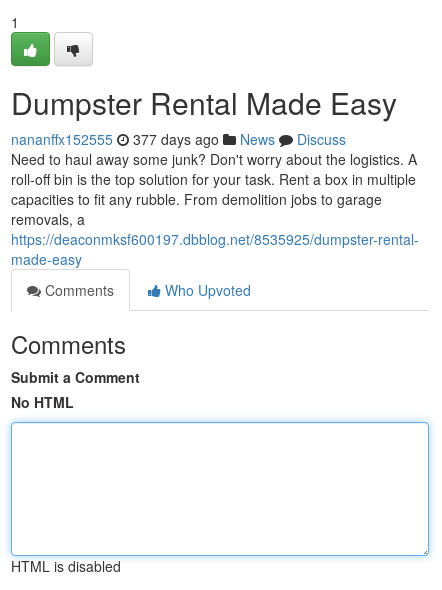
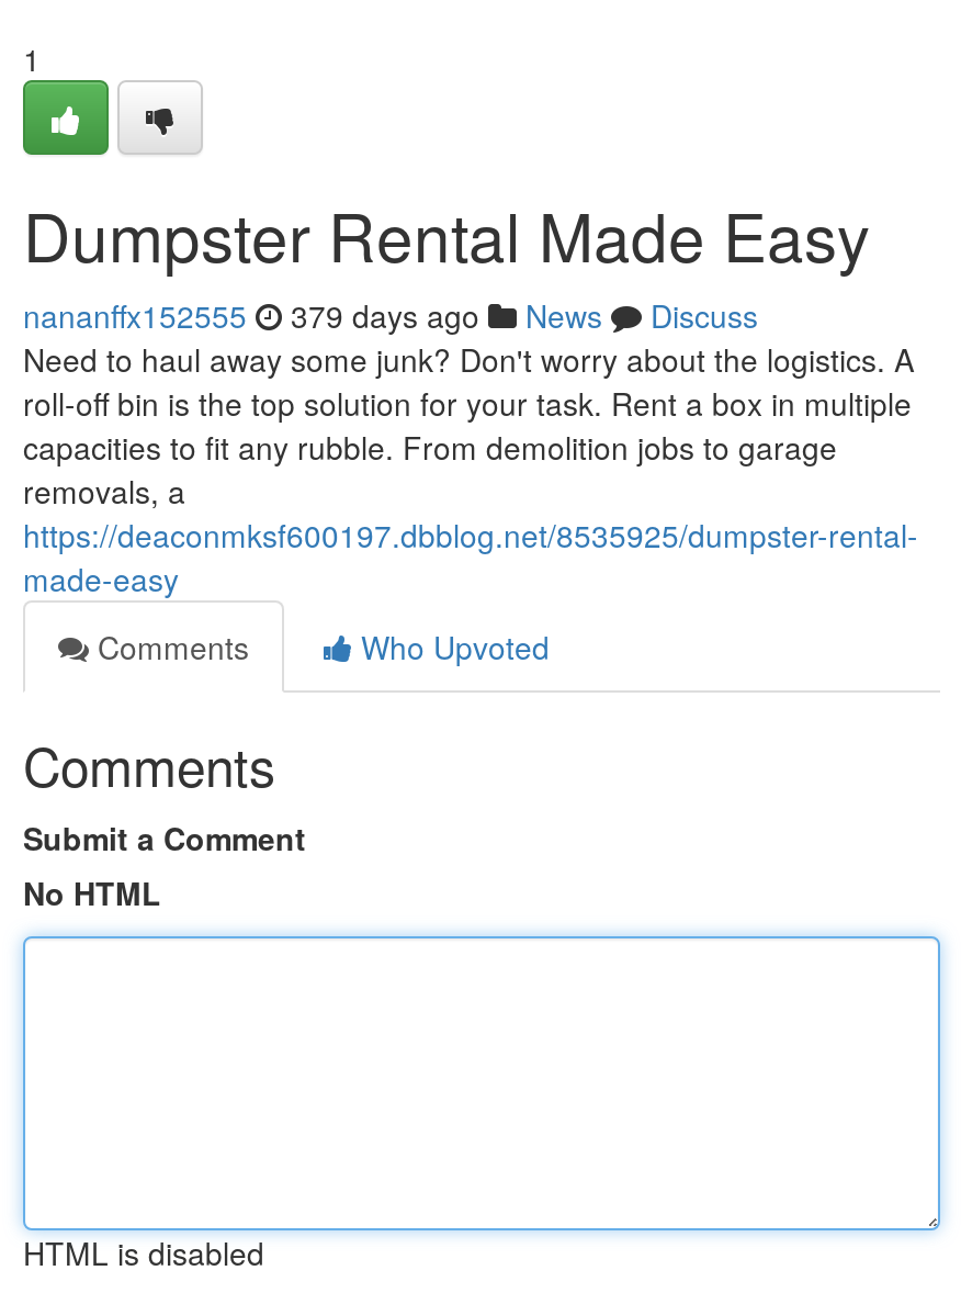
- nananffx152555 377 days ago News Discuss
+ nananffx152555 379 days ago News Discuss
